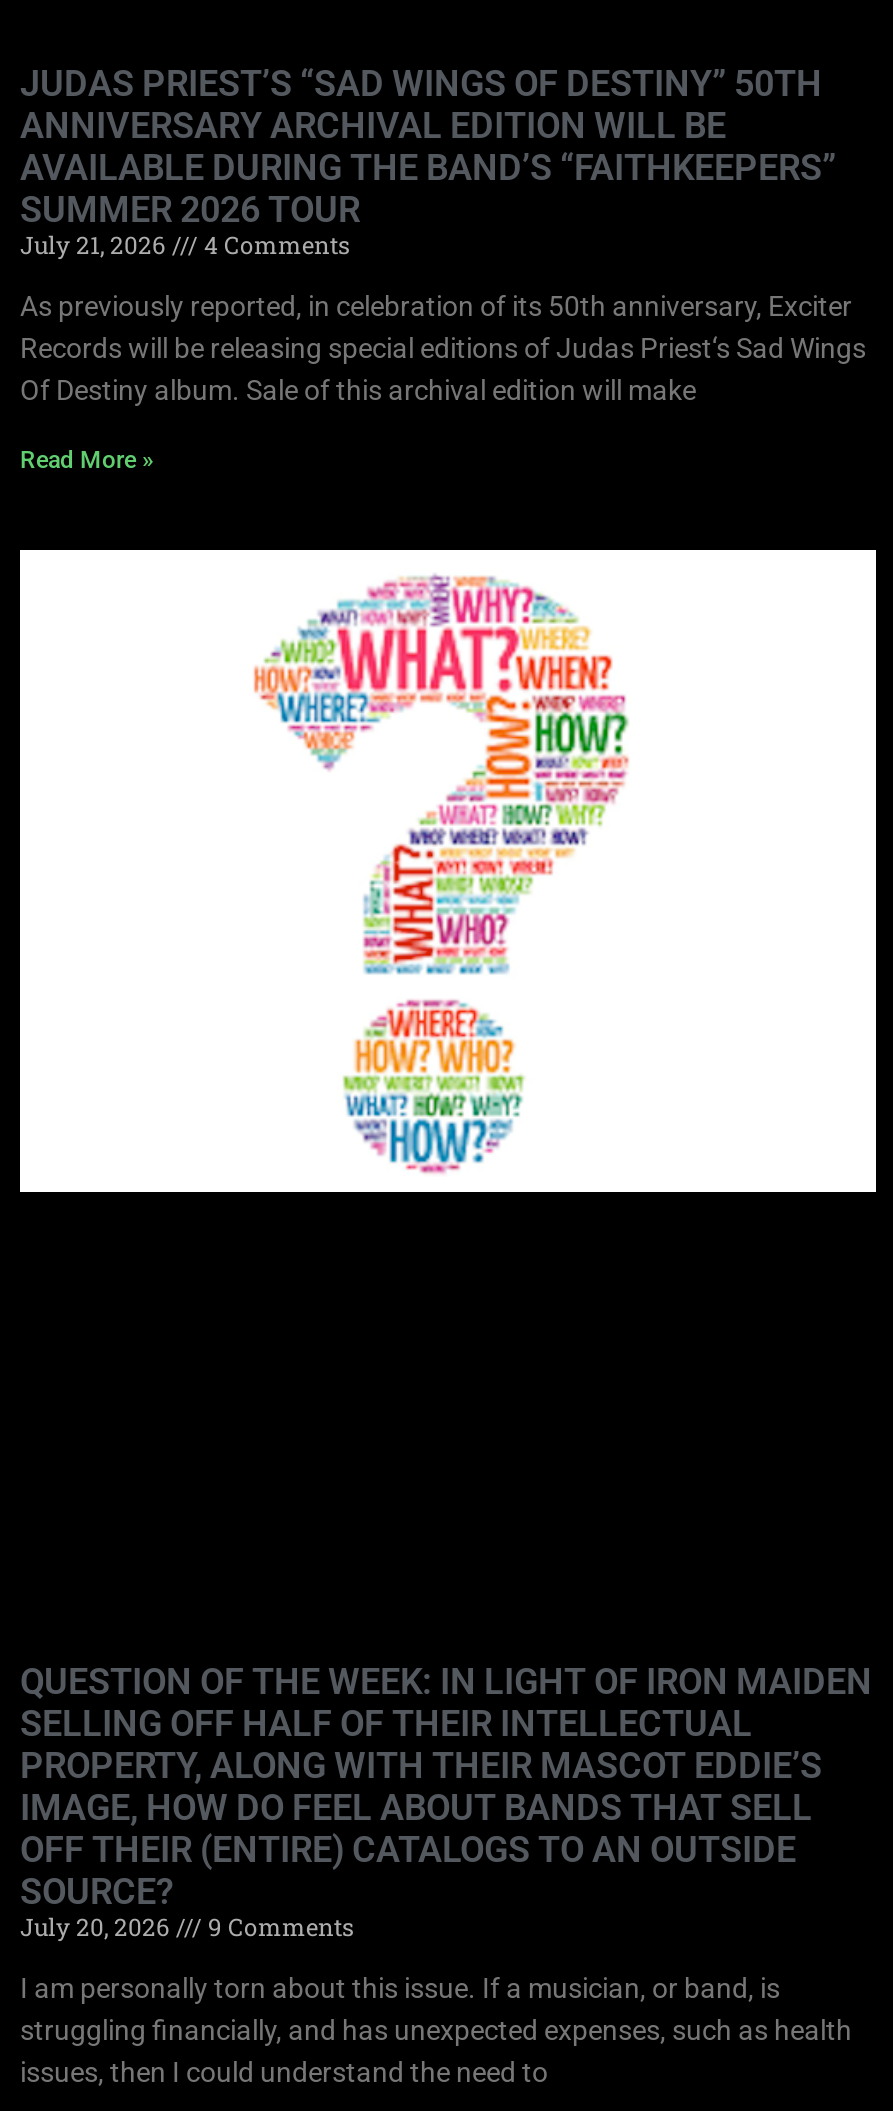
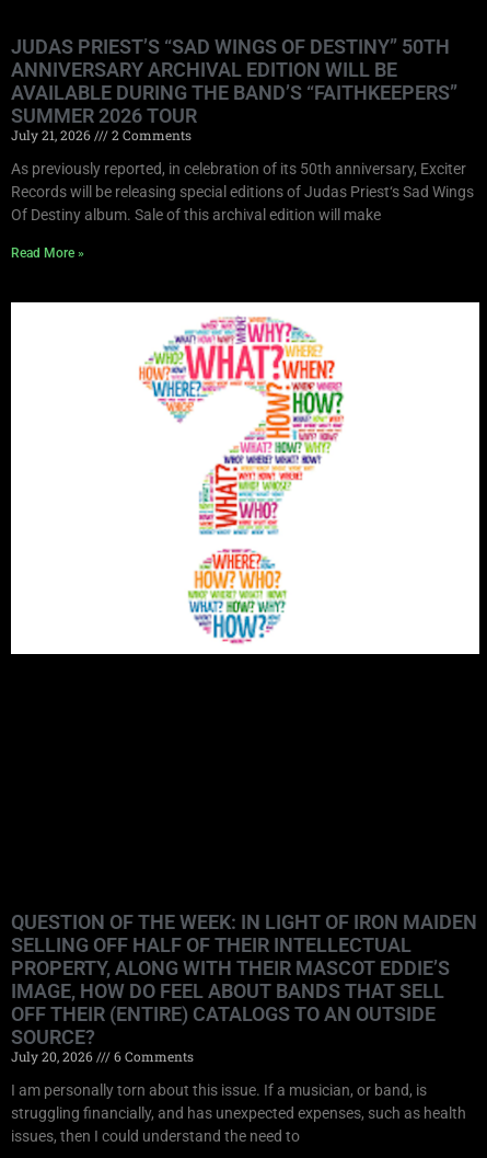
- July 21, 2026 4 Comments
+ July 21, 2026 2 Comments

- July 20, 2026 9 Comments
+ July 20, 2026 6 Comments
